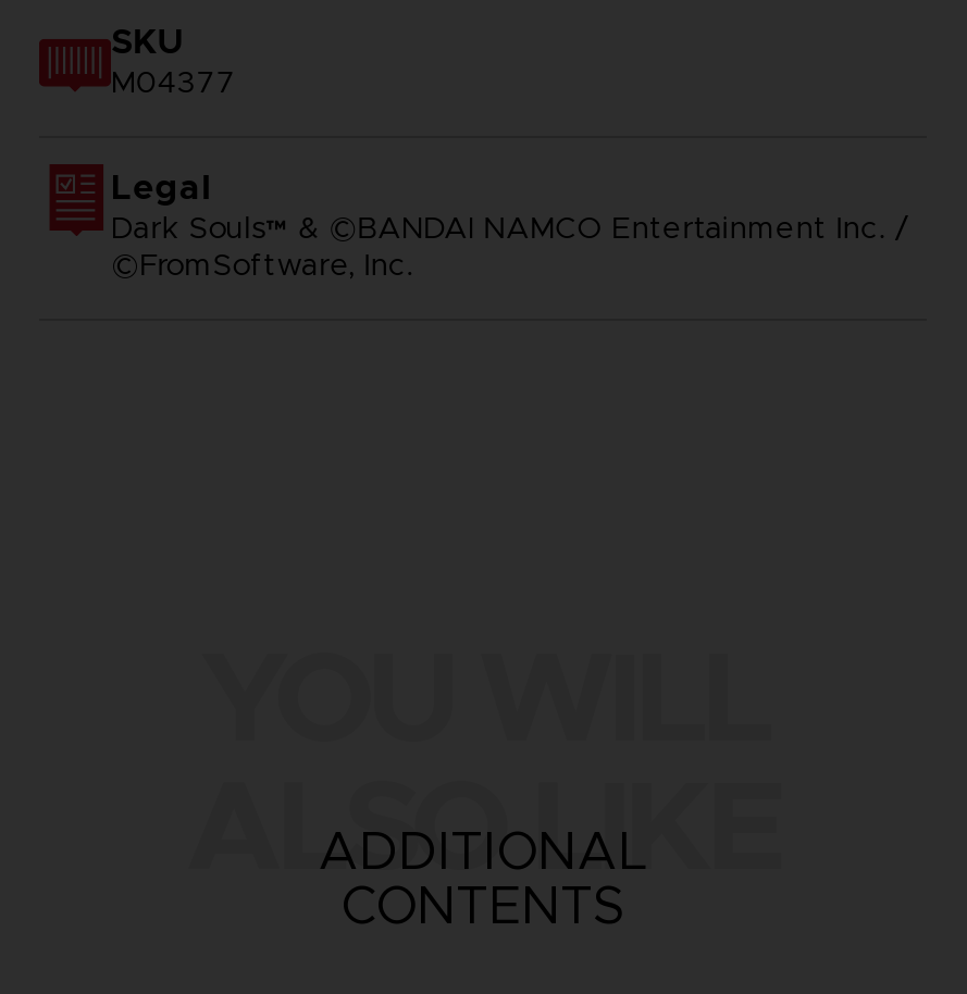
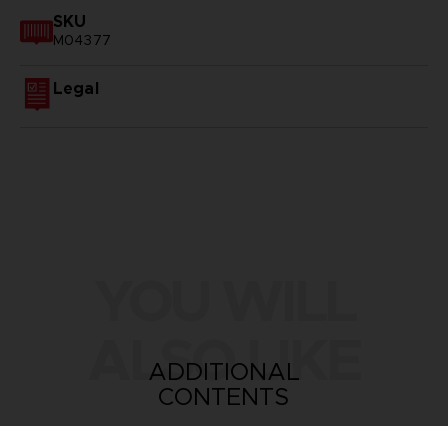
- Dark Souls™ & ©BANDAI NAMCO Entertainment Inc. /
- ©FromSoftware, Inc.
